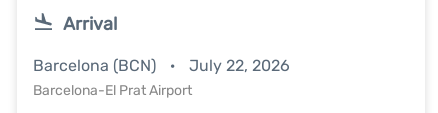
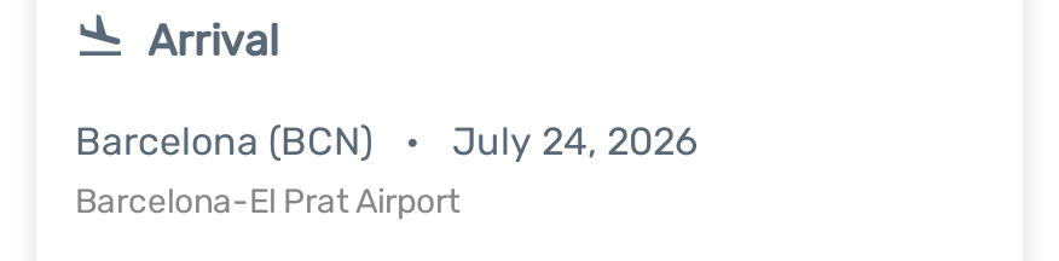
- Barcelona (BCN) July 22, 2026
+ Barcelona (BCN) July 24, 2026
